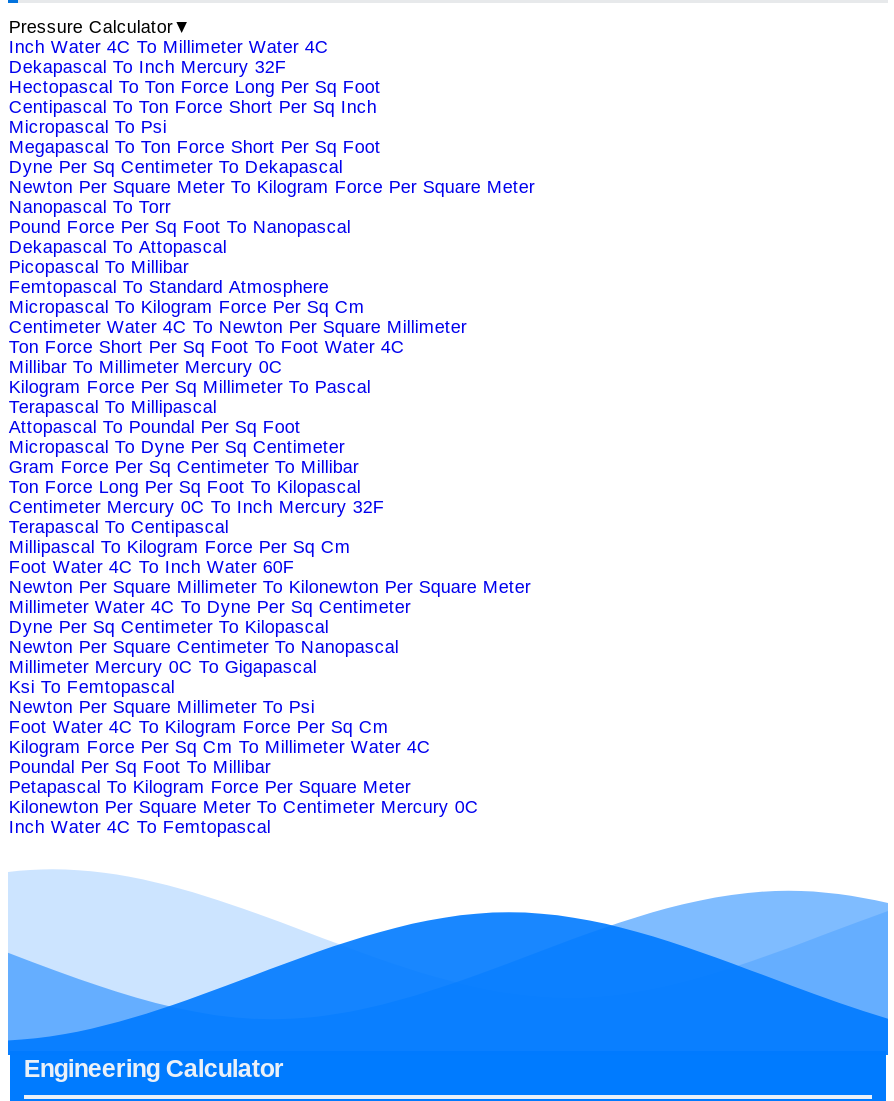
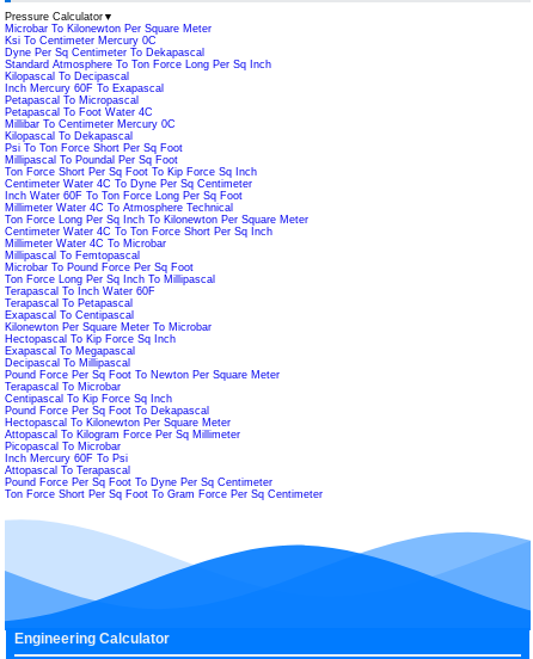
- Inch Water 4C To Millimeter Water 4C
- Dekapascal To Inch Mercury 32F
- Hectopascal To Ton Force Long Per Sq Foot
- Centipascal To Ton Force Short Per Sq Inch
- Micropascal To Psi
- Megapascal To Ton Force Short Per Sq Foot
+ Microbar To Kilonewton Per Square Meter
+ Ksi To Centimeter Mercury 0C

moved up: Dyne Per Sq Centimeter To Dekapascal

- Newton Per Square Meter To Kilogram Force Per Square Meter
- Nanopascal To Torr
- Pound Force Per Sq Foot To Nanopascal
- Dekapascal To Attopascal
- Picopascal To Millibar
- Femtopascal To Standard Atmosphere
- Micropascal To Kilogram Force Per Sq Cm
- Centimeter Water 4C To Newton Per Square Millimeter
- Ton Force Short Per Sq Foot To Foot Water 4C
- Millibar To Millimeter Mercury 0C
- Kilogram Force Per Sq Millimeter To Pascal
- Terapascal To Millipascal
- Attopascal To Poundal Per Sq Foot
- Micropascal To Dyne Per Sq Centimeter
- Gram Force Per Sq Centimeter To Millibar
- Ton Force Long Per Sq Foot To Kilopascal
- Centimeter Mercury 0C To Inch Mercury 32F
- Terapascal To Centipascal
- Millipascal To Kilogram Force Per Sq Cm
- Foot Water 4C To Inch Water 60F
- Newton Per Square Millimeter To Kilonewton Per Square Meter
- Millimeter Water 4C To Dyne Per Sq Centimeter
- Dyne Per Sq Centimeter To Kilopascal
- Newton Per Square Centimeter To Nanopascal
- Millimeter Mercury 0C To Gigapascal
- Ksi To Femtopascal
- Newton Per Square Millimeter To Psi
- Foot Water 4C To Kilogram Force Per Sq Cm
- Kilogram Force Per Sq Cm To Millimeter Water 4C
- Poundal Per Sq Foot To Millibar
- Petapascal To Kilogram Force Per Square Meter
- Kilonewton Per Square Meter To Centimeter Mercury 0C
- Inch Water 4C To Femtopascal
+ Standard Atmosphere To Ton Force Long Per Sq Inch
+ Kilopascal To Decipascal
+ Inch Mercury 60F To Exapascal
+ Petapascal To Micropascal
+ Petapascal To Foot Water 4C
+ Millibar To Centimeter Mercury 0C
+ Kilopascal To Dekapascal
+ Psi To Ton Force Short Per Sq Foot
+ Millipascal To Poundal Per Sq Foot
+ Ton Force Short Per Sq Foot To Kip Force Sq Inch
+ Centimeter Water 4C To Dyne Per Sq Centimeter
+ Inch Water 60F To Ton Force Long Per Sq Foot
+ Millimeter Water 4C To Atmosphere Technical
+ Ton Force Long Per Sq Inch To Kilonewton Per Square Meter
+ Centimeter Water 4C To Ton Force Short Per Sq Inch
+ Millimeter Water 4C To Microbar
+ Millipascal To Femtopascal
+ Microbar To Pound Force Per Sq Foot
+ Ton Force Long Per Sq Inch To Millipascal
+ Terapascal To Inch Water 60F
+ Terapascal To Petapascal
+ Exapascal To Centipascal
+ Kilonewton Per Square Meter To Microbar
+ Hectopascal To Kip Force Sq Inch
+ Exapascal To Megapascal
+ Decipascal To Millipascal
+ Pound Force Per Sq Foot To Newton Per Square Meter
+ Terapascal To Microbar
+ Centipascal To Kip Force Sq Inch
+ Pound Force Per Sq Foot To Dekapascal
+ Hectopascal To Kilonewton Per Square Meter
+ Attopascal To Kilogram Force Per Sq Millimeter
+ Picopascal To Microbar
+ Inch Mercury 60F To Psi
+ Attopascal To Terapascal
+ Pound Force Per Sq Foot To Dyne Per Sq Centimeter
+ Ton Force Short Per Sq Foot To Gram Force Per Sq Centimeter
